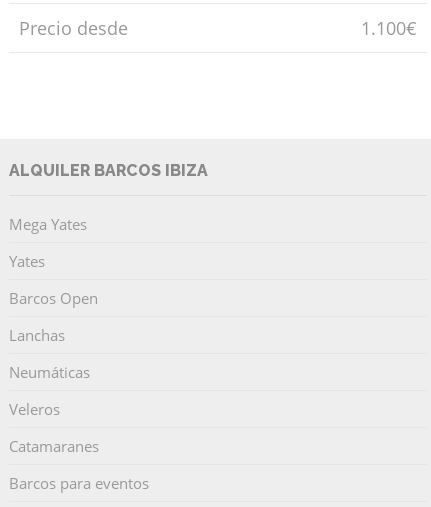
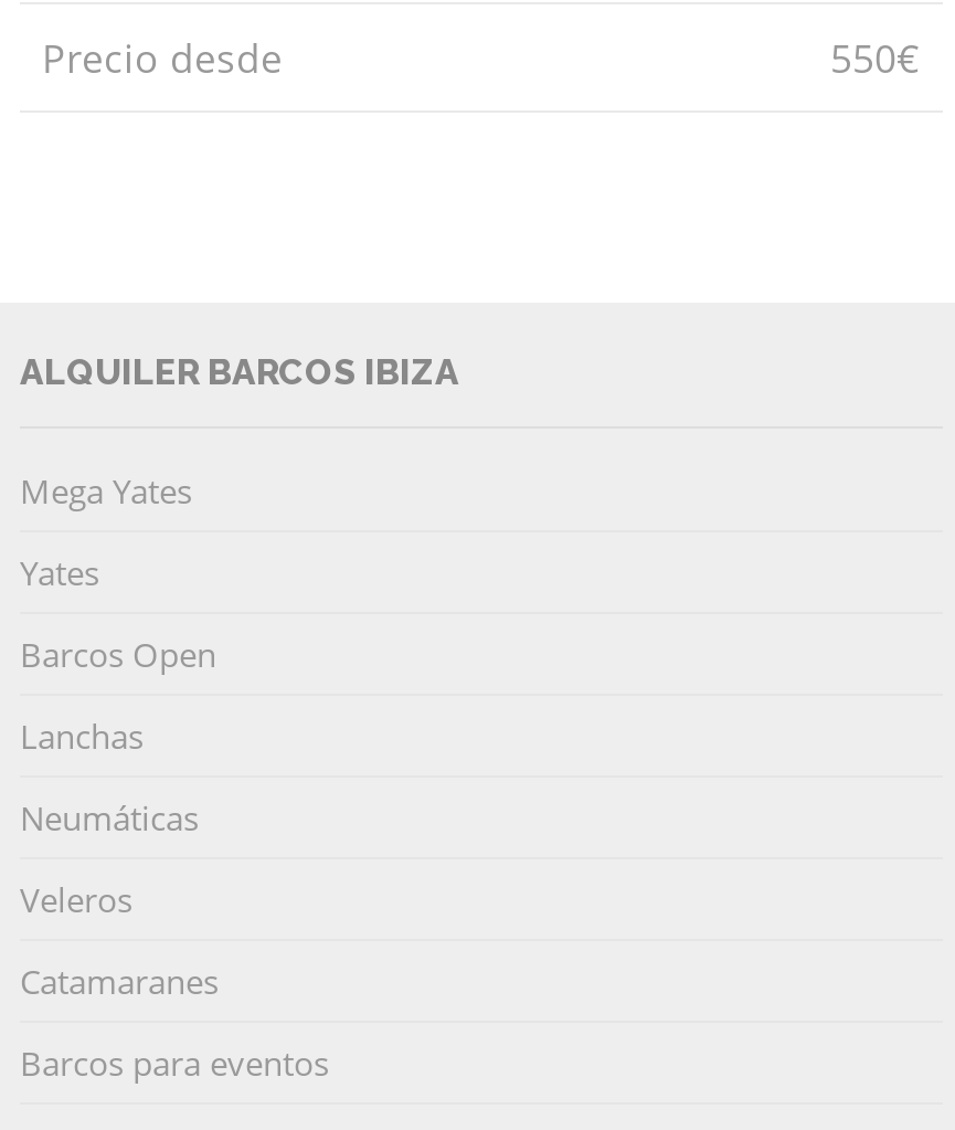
- 1.100€
+ 550€
